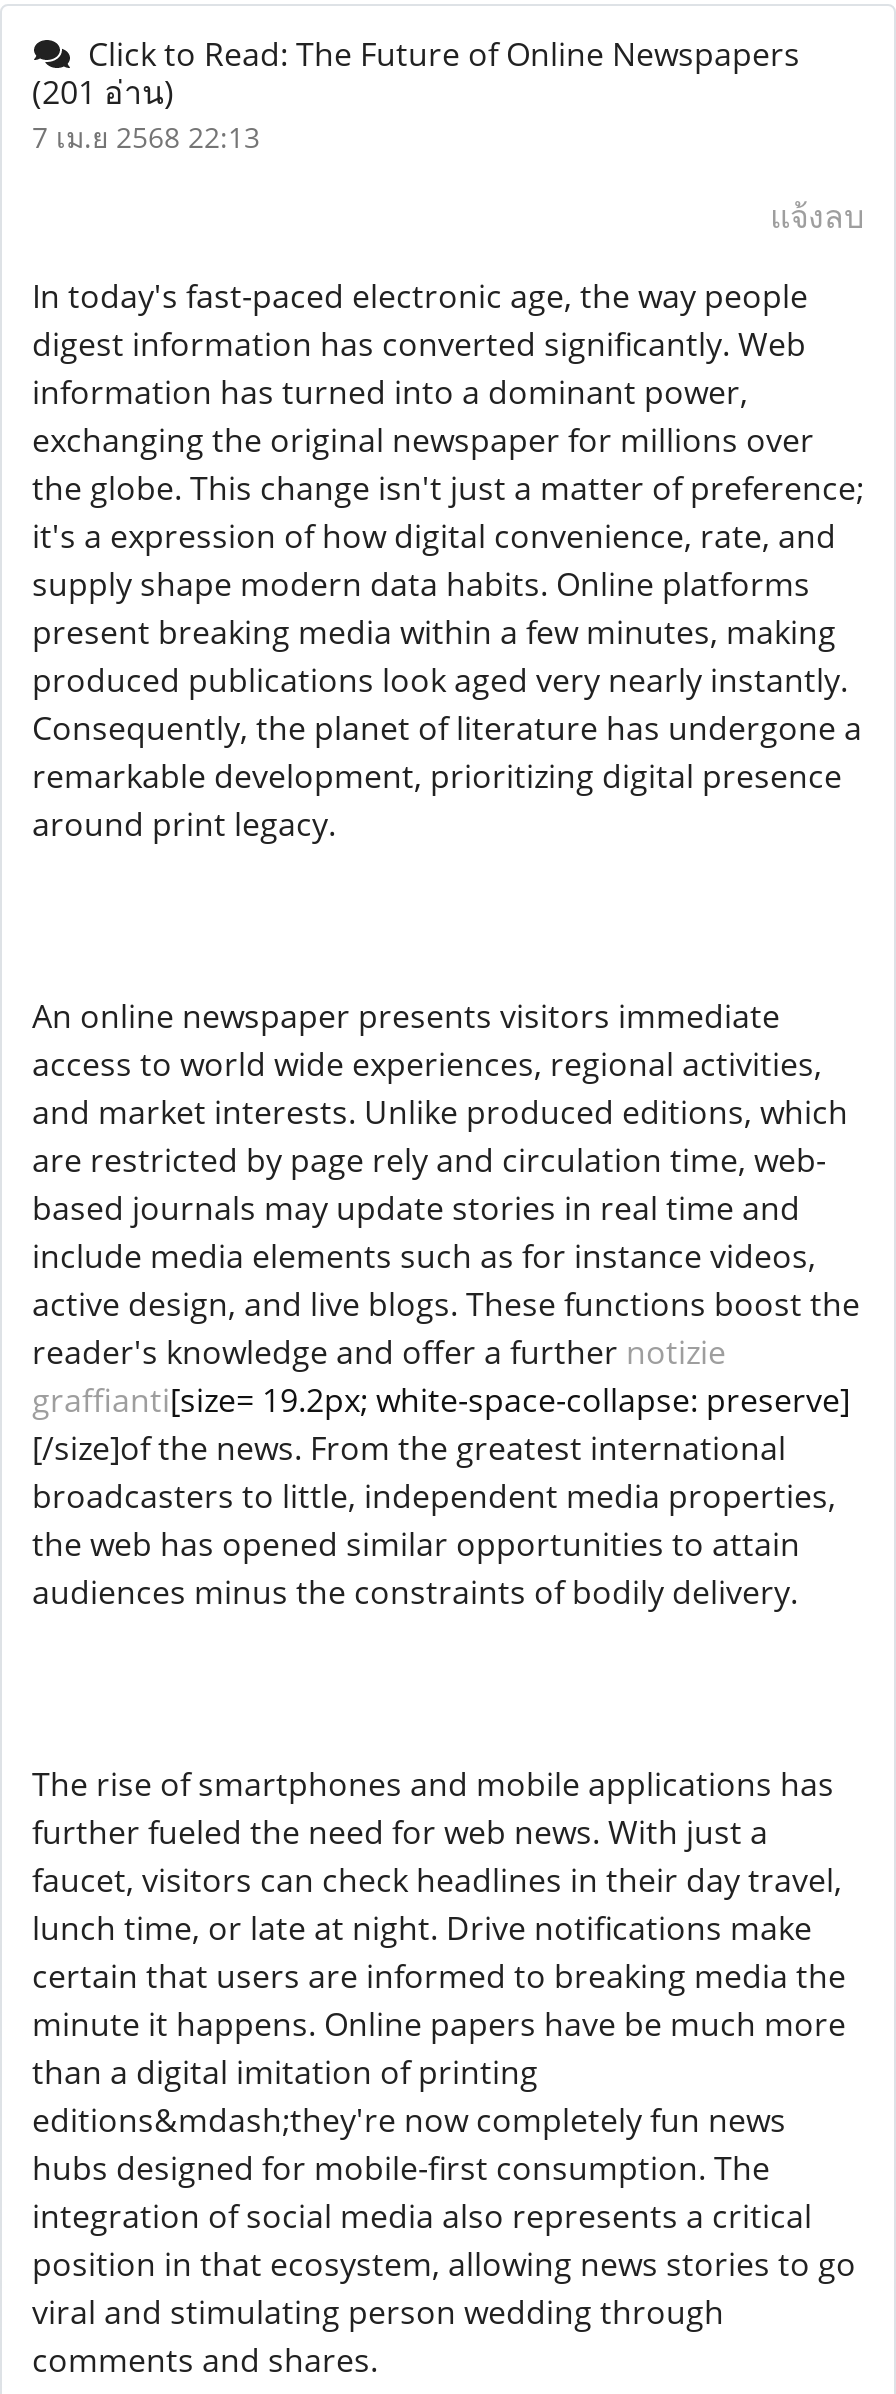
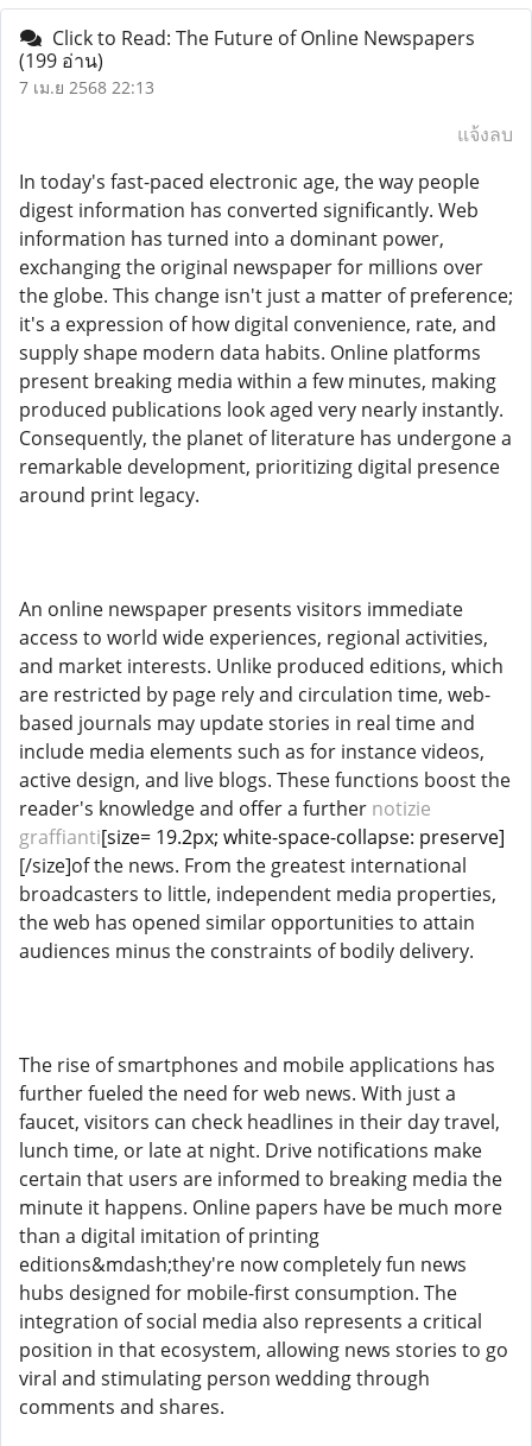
- (201 อ่าน)
+ (199 อ่าน)
